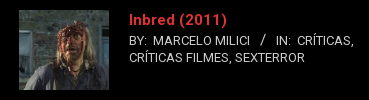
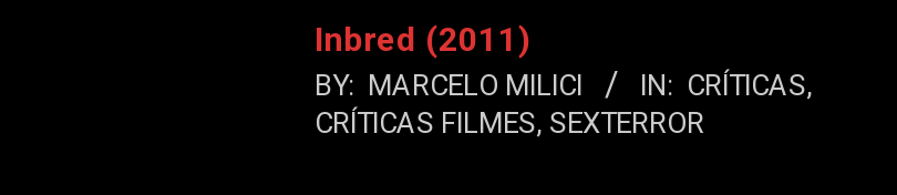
- [image]
